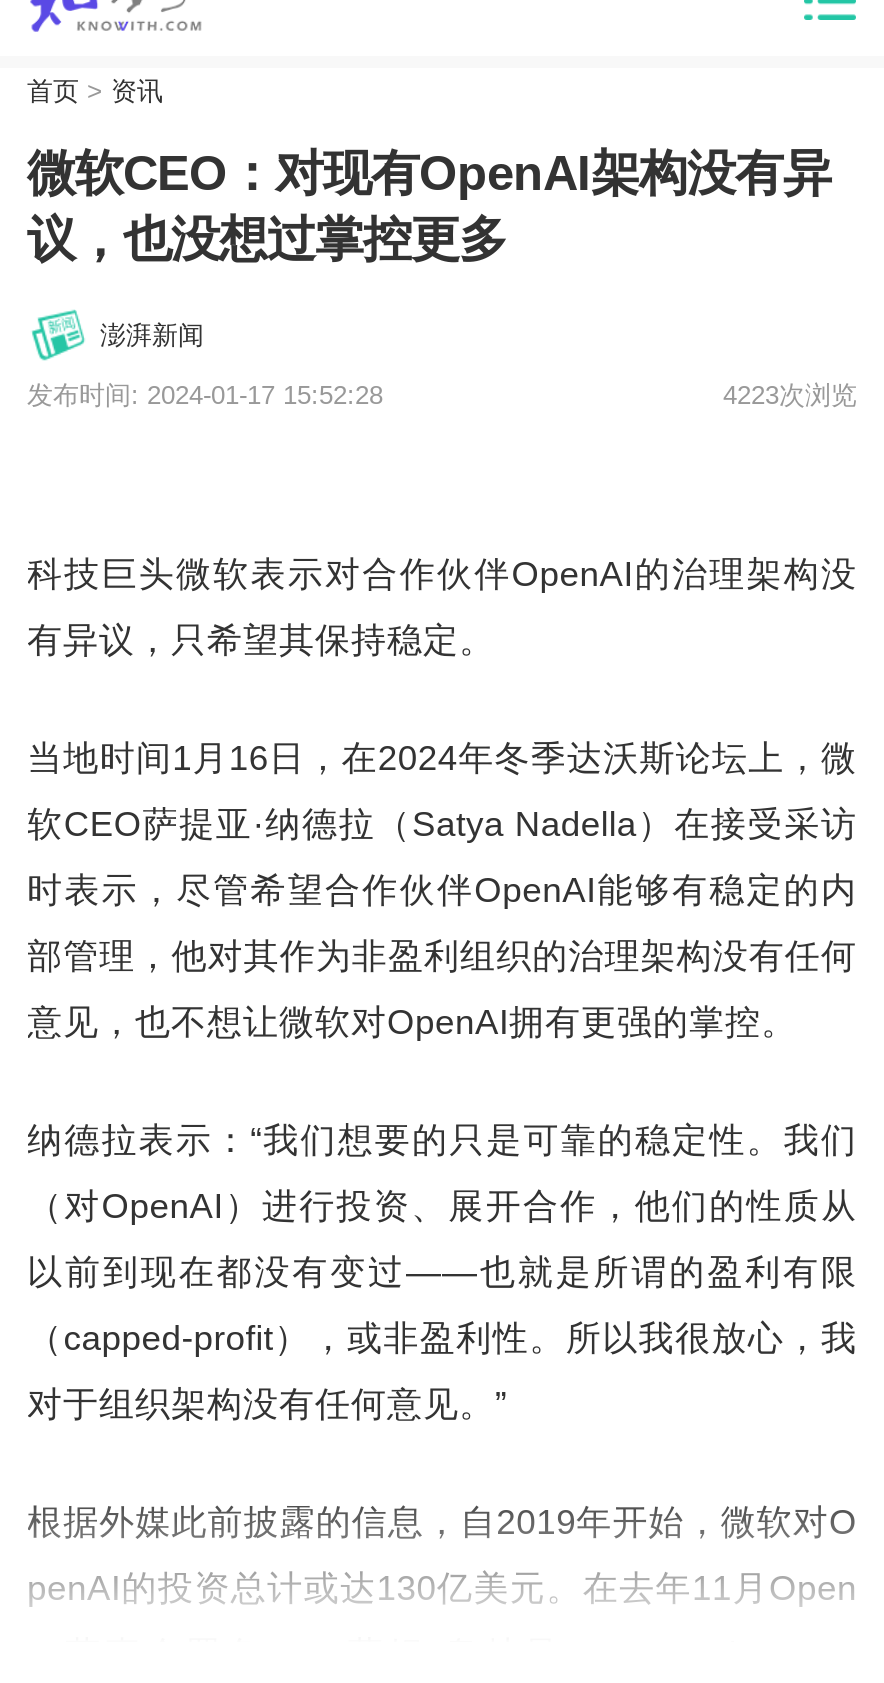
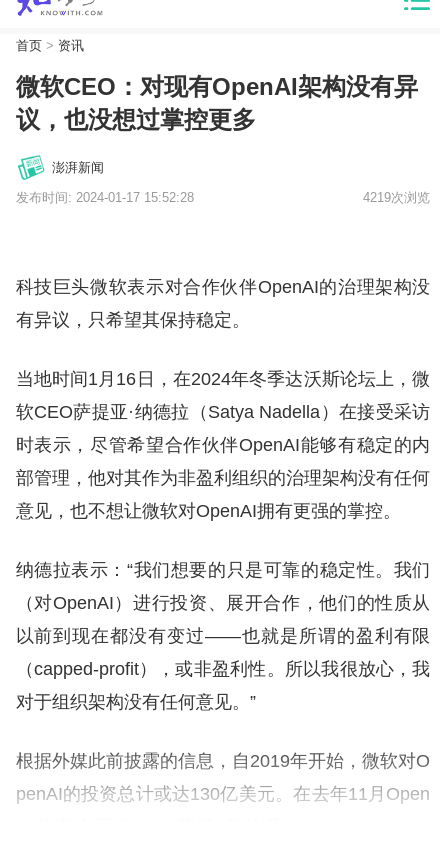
- 4223次浏览
+ 4219次浏览
